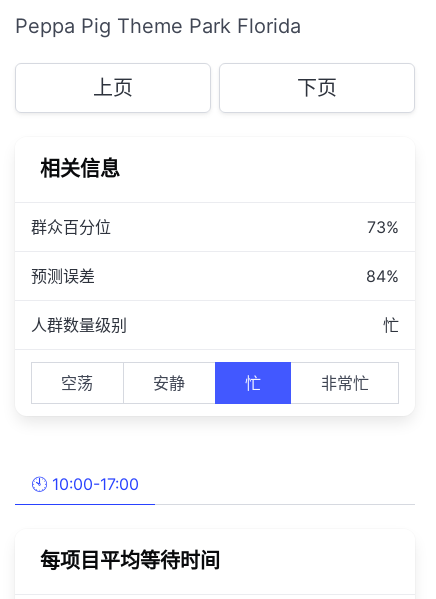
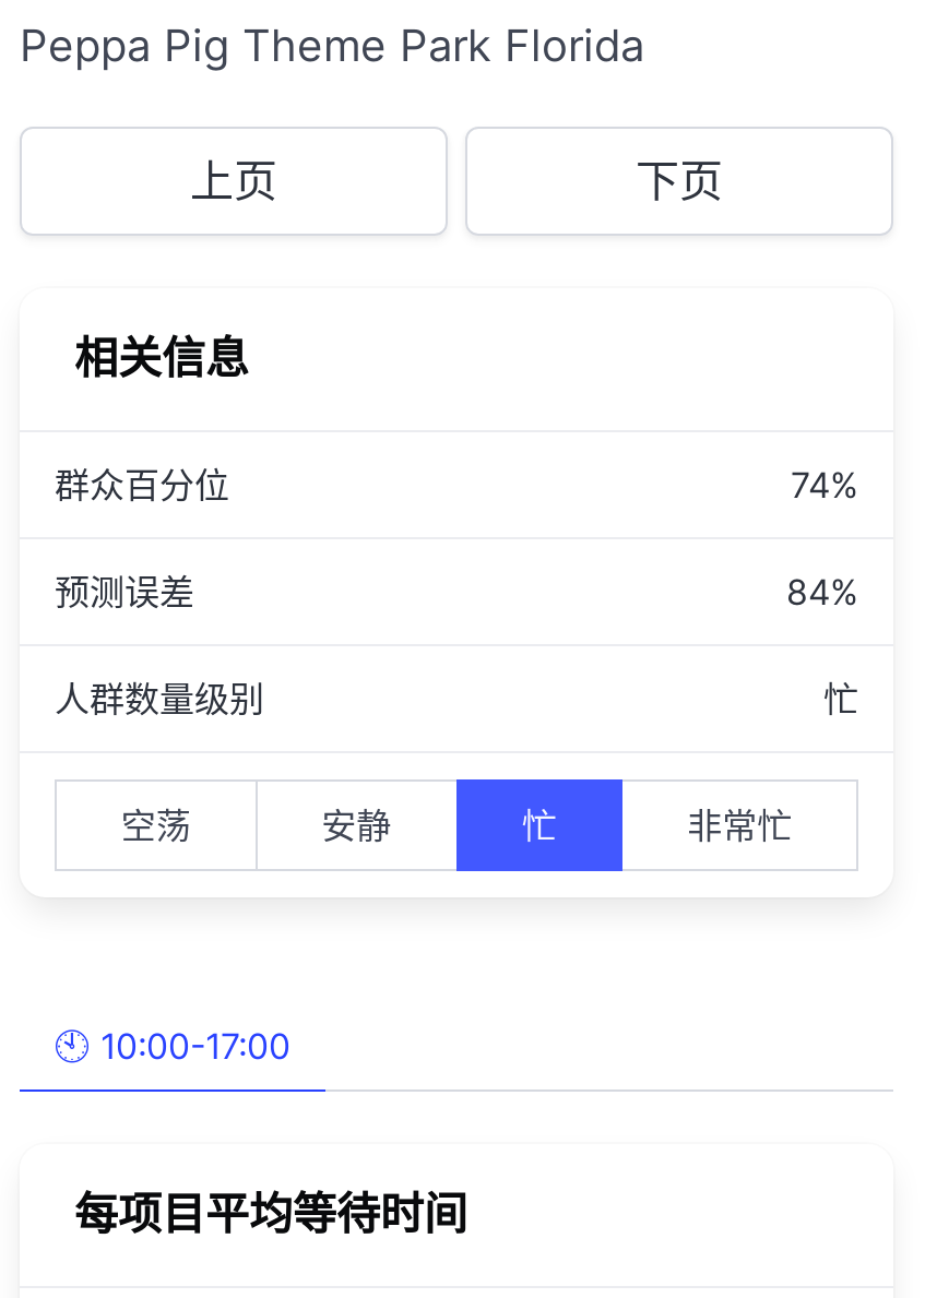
- 73%
+ 74%
